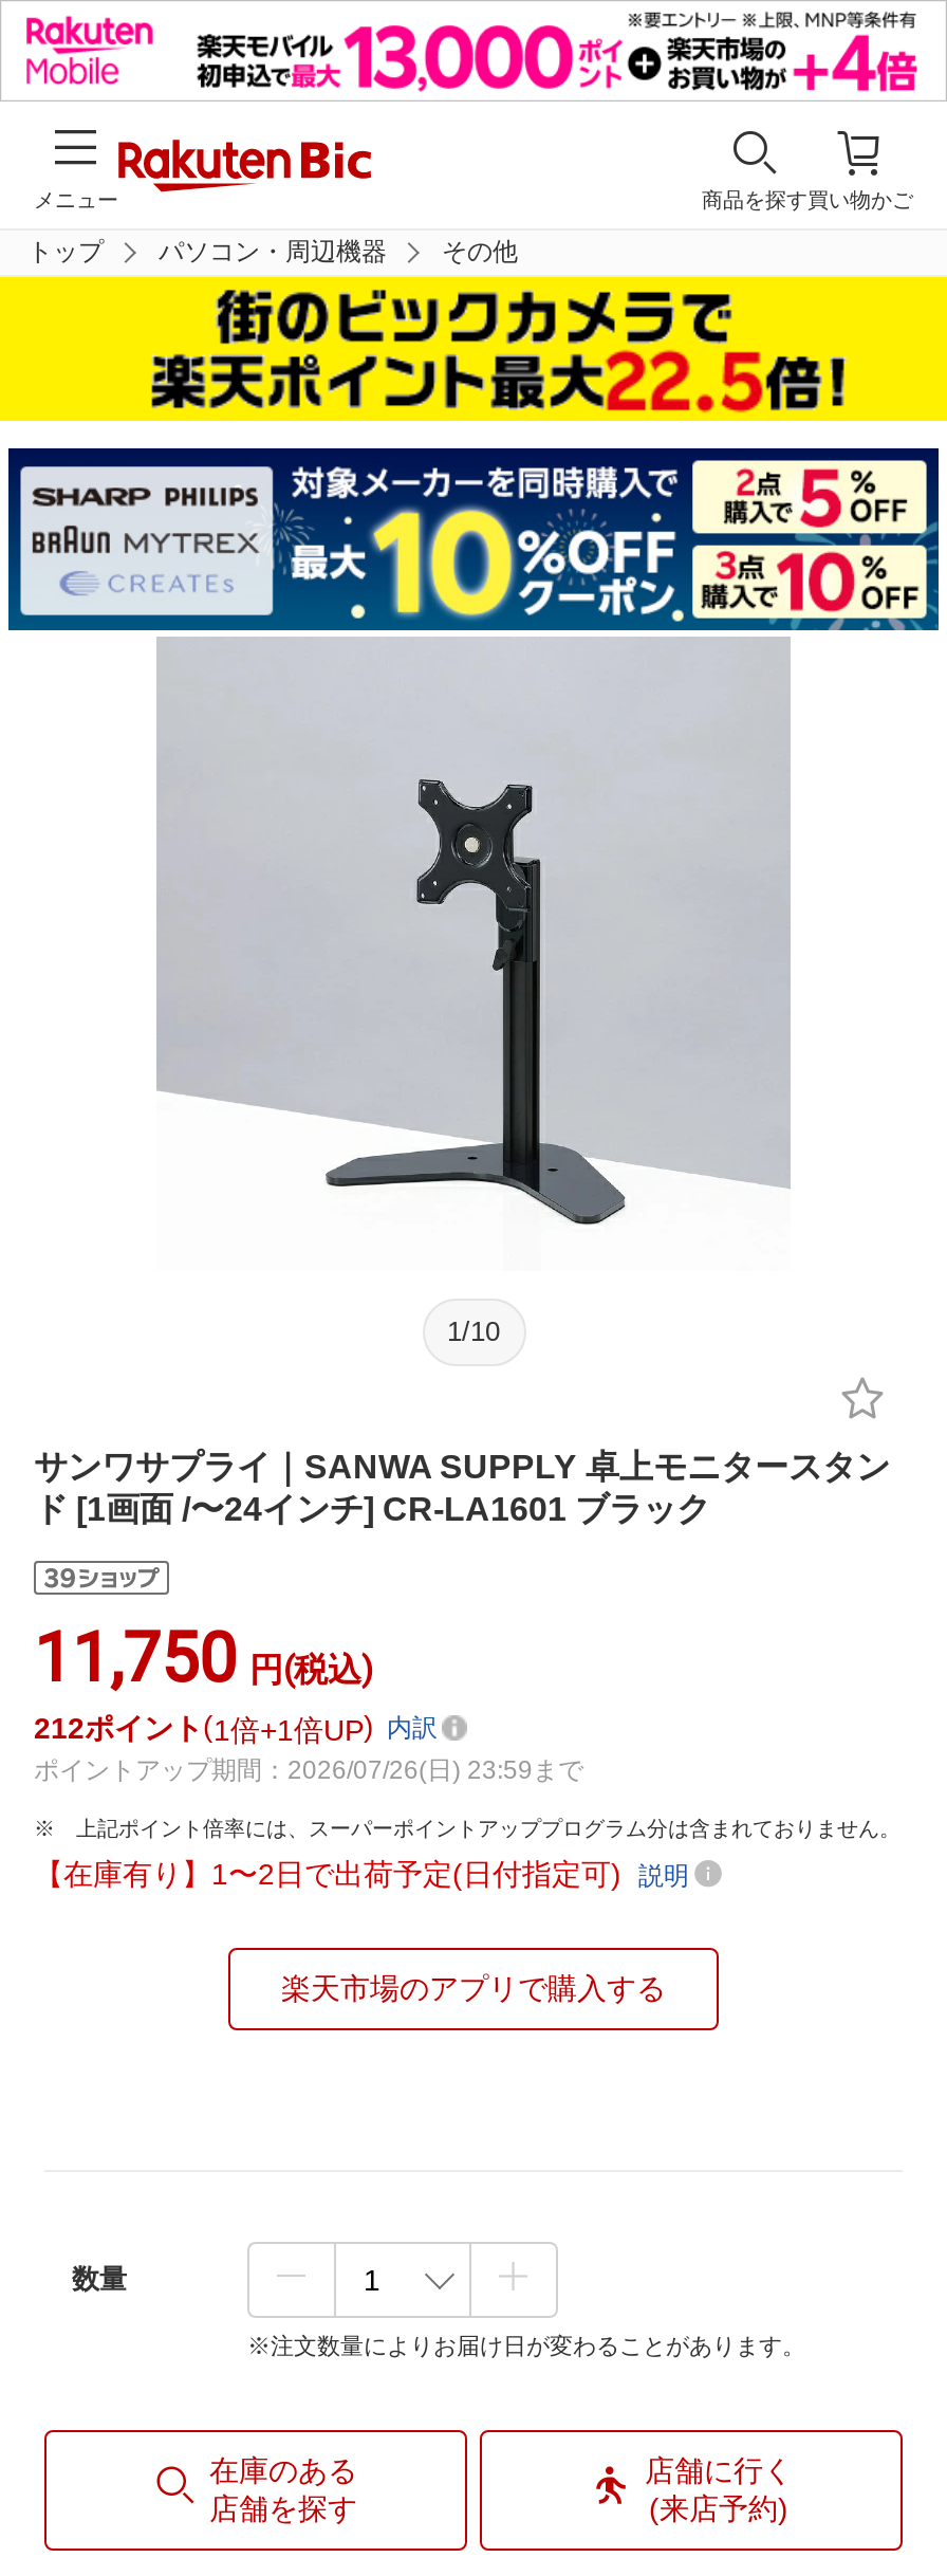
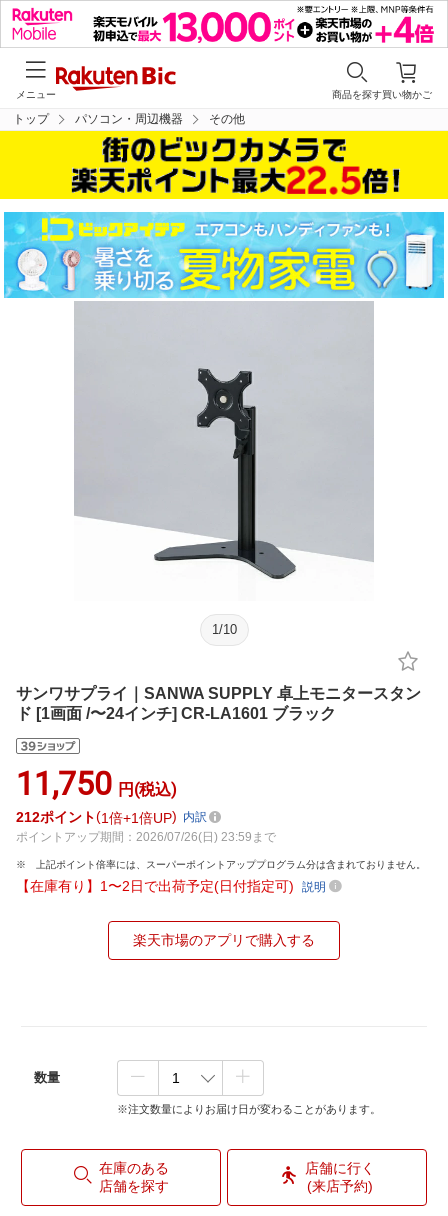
- [image]
+ [image]
